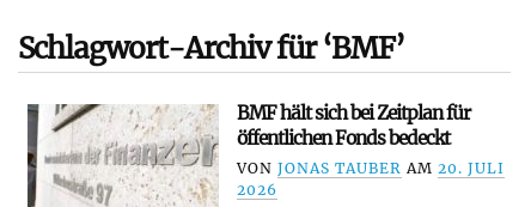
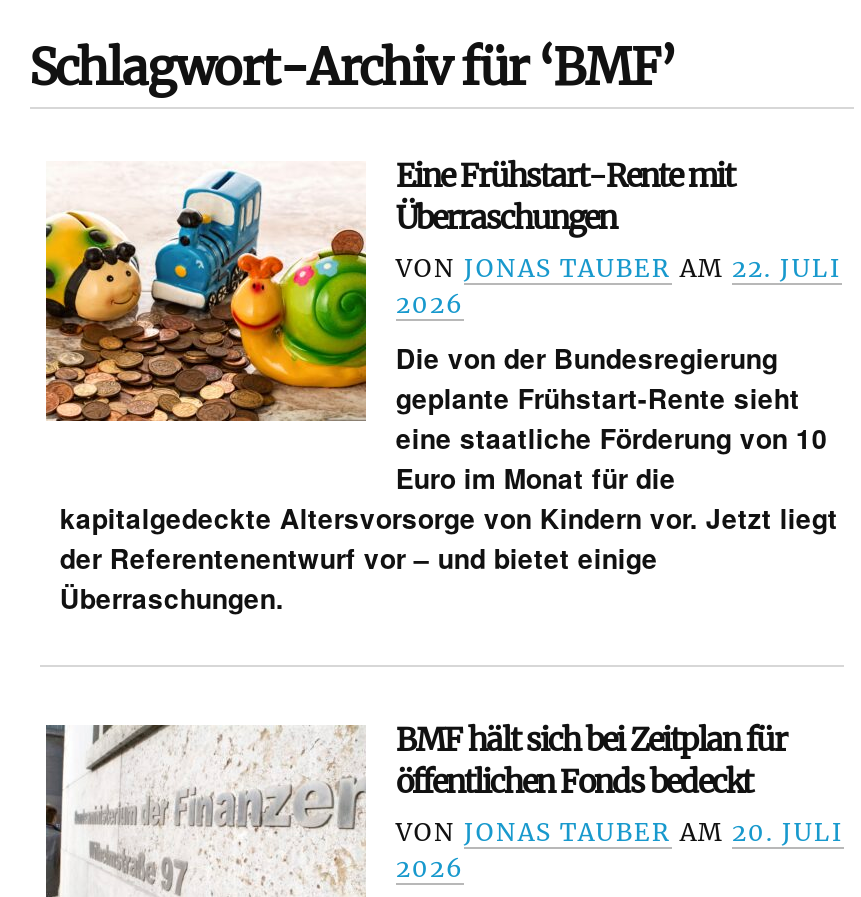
+ [image]
+ Eine Frühstart-Rente mit
+ Überraschungen
+ VON JONAS TAUBER AM 22. JULI
+ 2026
+ Die von der Bundesregierung
+ geplante Frühstart-Rente sieht
+ eine staatliche Förderung von 10
+ Euro im Monat für die
+ kapitalgedeckte Altersvorsorge von Kindern vor. Jetzt liegt
+ der Referentenentwurf vor – und bietet einige
+ Überraschungen.
